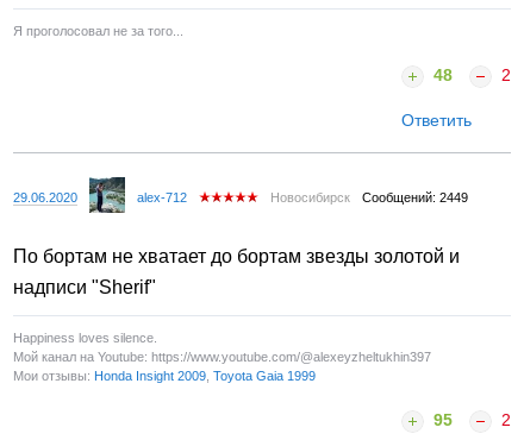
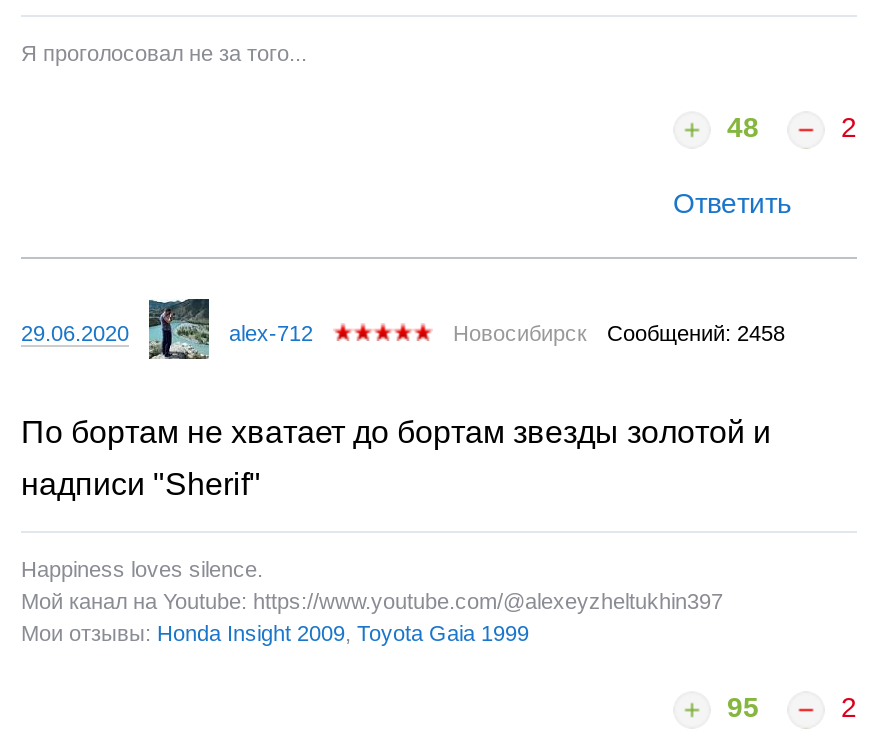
- Новосибирск Сообщений: 2449
+ Новосибирск Сообщений: 2458
